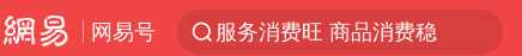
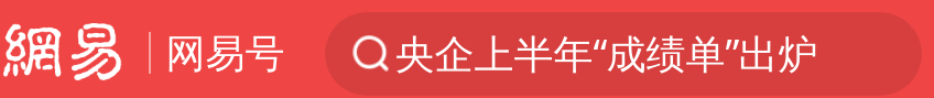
- 服务消费旺 商品消费稳
+ 央企上半年“成绩单”出炉
